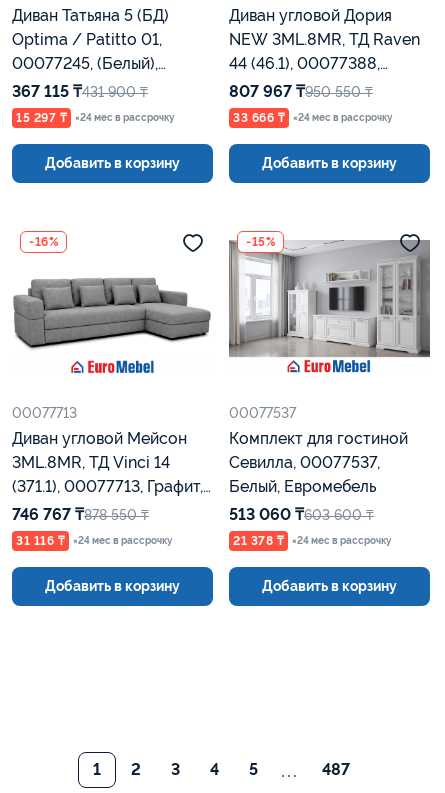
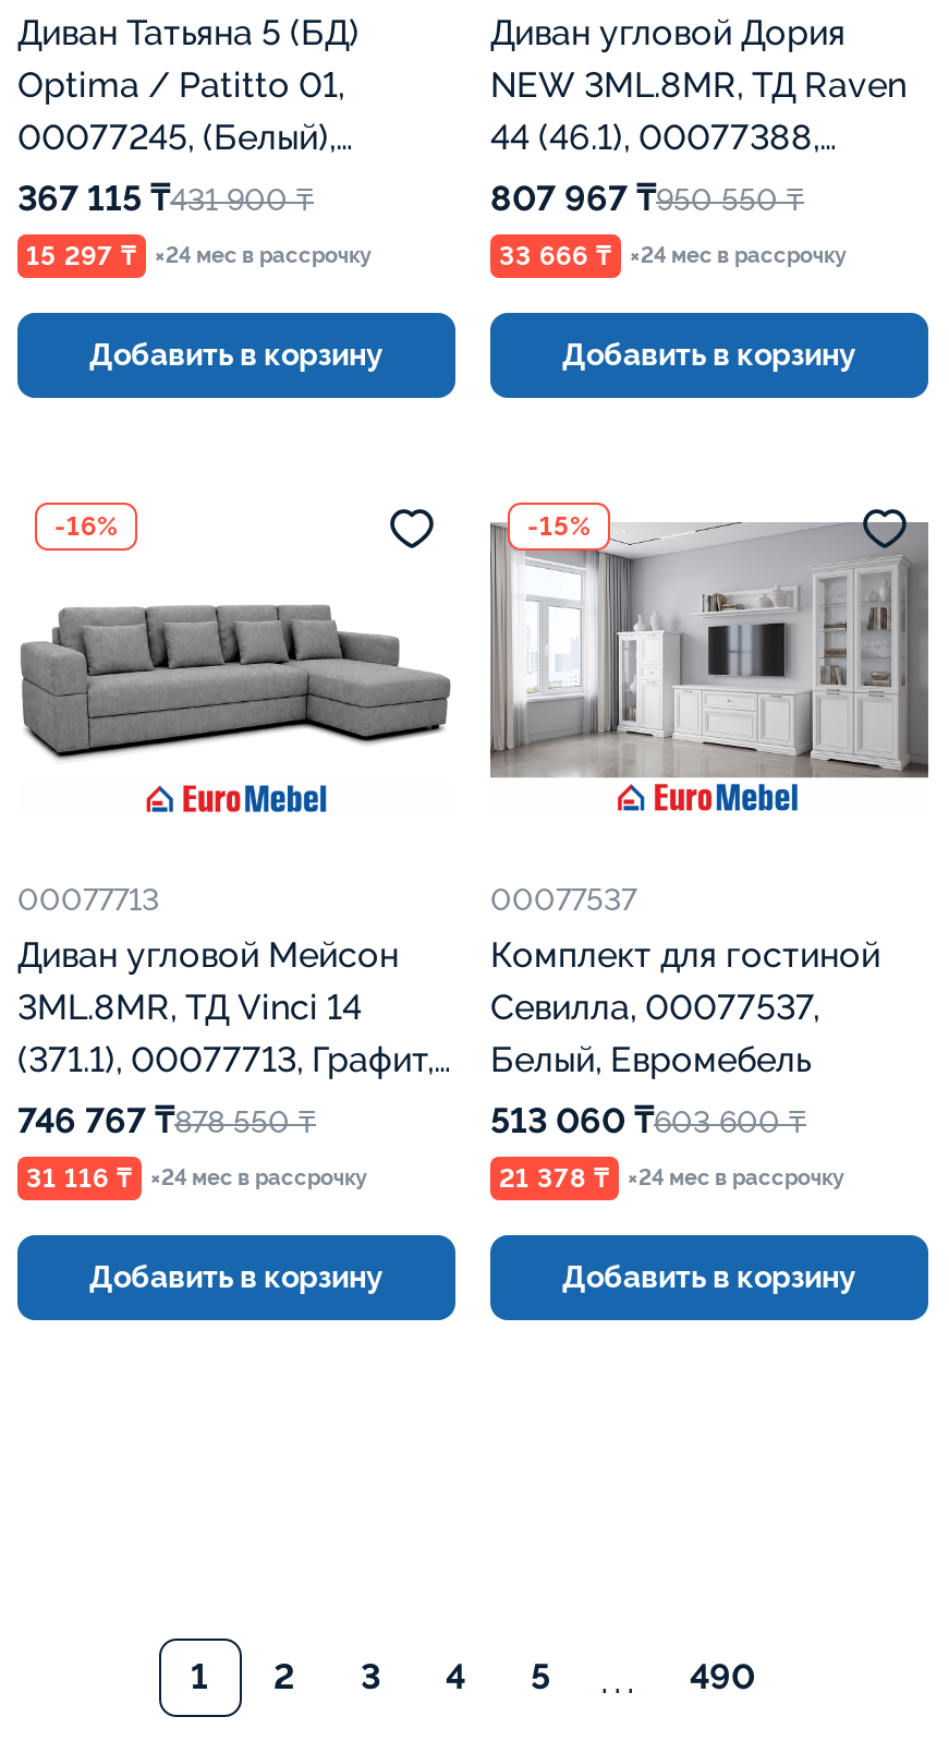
- 487
+ 490
